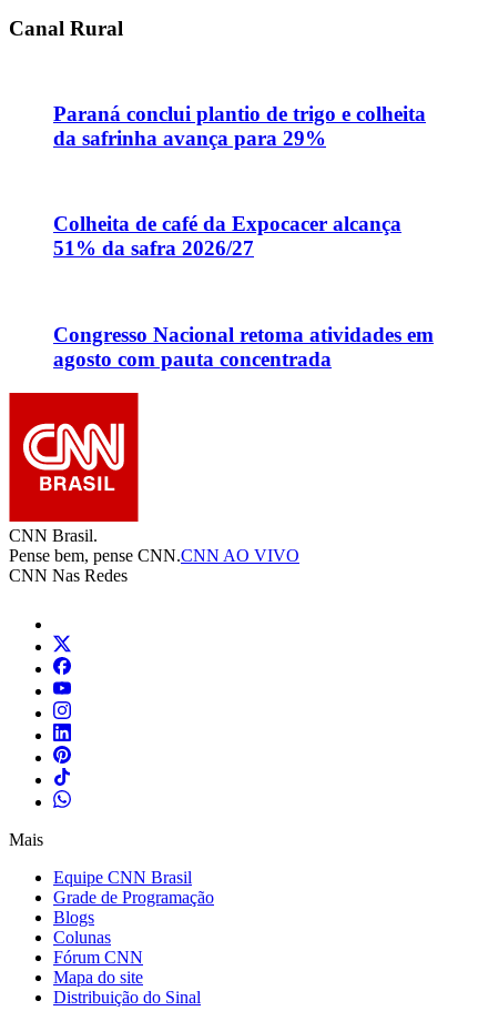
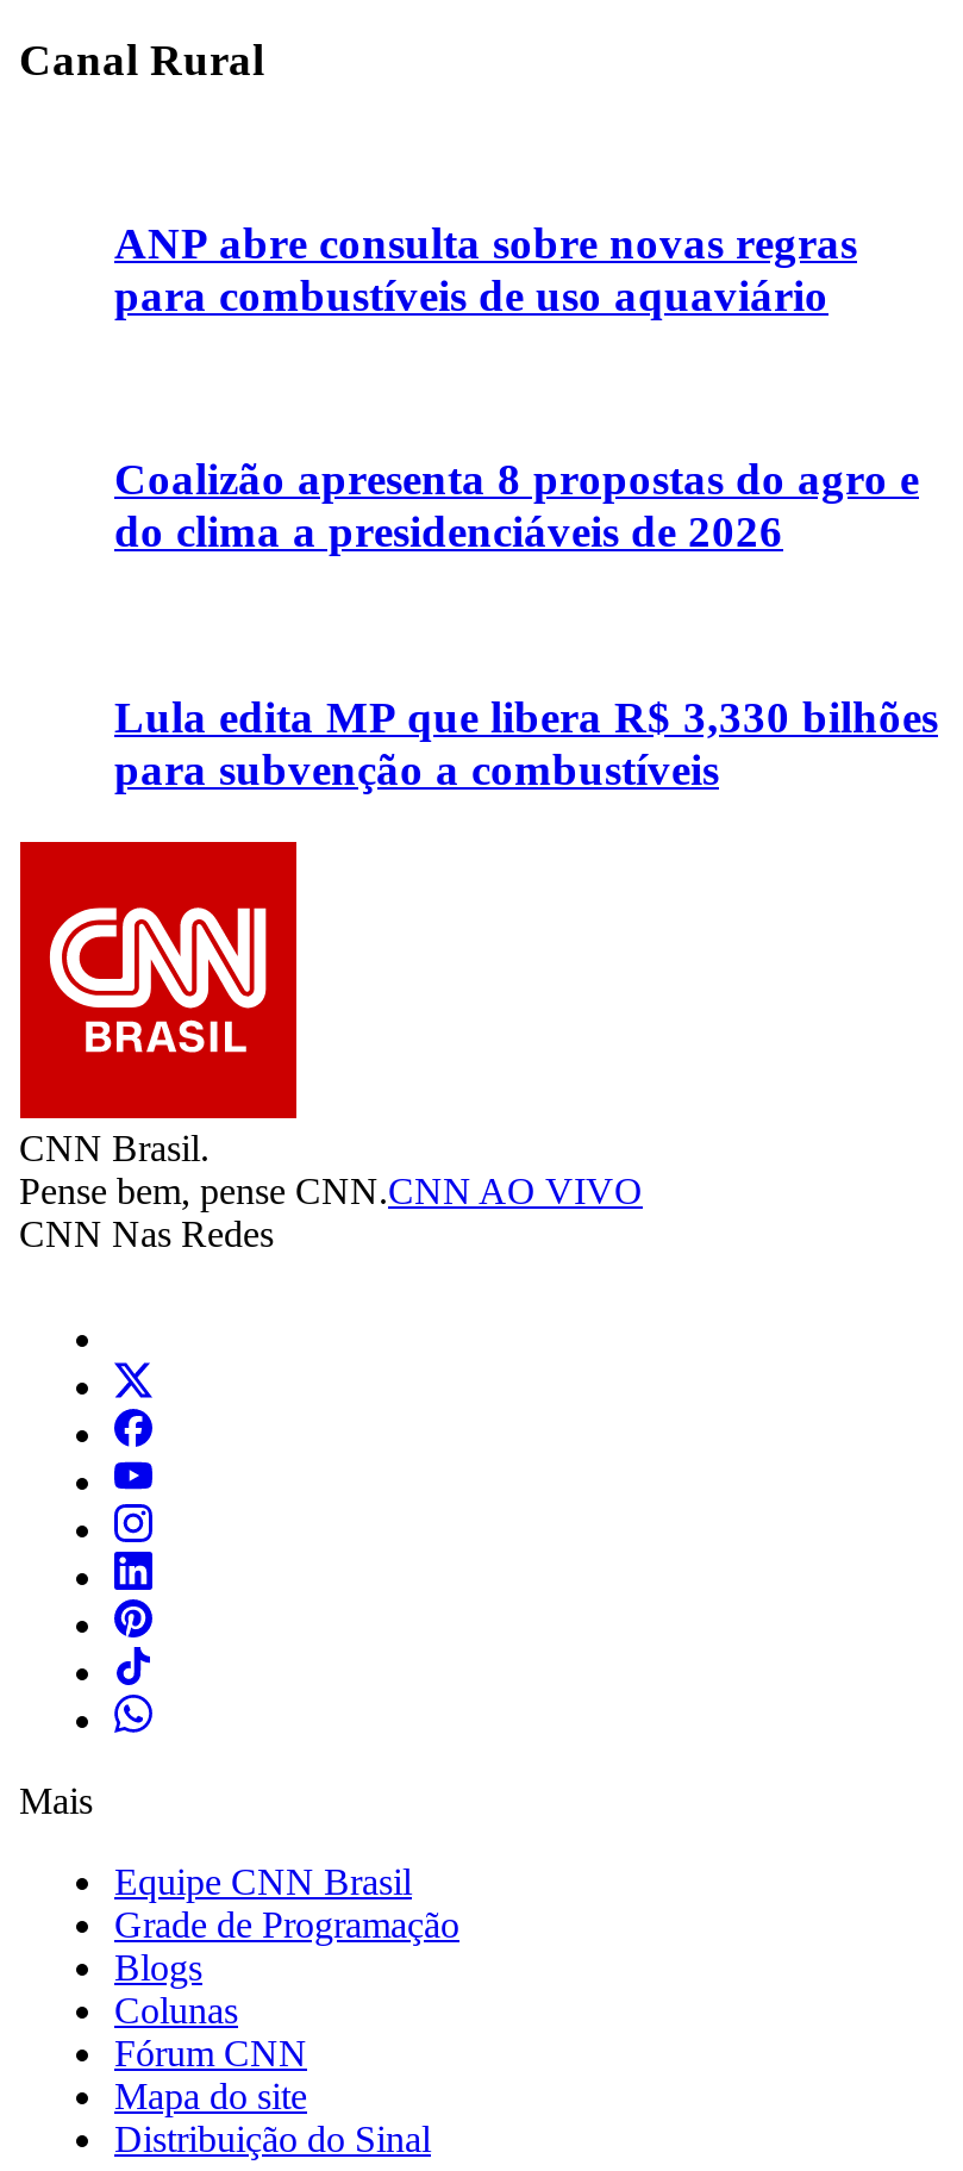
- Paraná conclui plantio de trigo e colheita
- da safrinha avança para 29%
+ ANP abre consulta sobre novas regras
+ para combustíveis de uso aquaviário

- Colheita de café da Expocacer alcança
- 51% da safra 2026/27
+ Coalizão apresenta 8 propostas do agro e
+ do clima a presidenciáveis de 2026

- Congresso Nacional retoma atividades em
- agosto com pauta concentrada
+ Lula edita MP que libera R$ 3,330 bilhões
+ para subvenção a combustíveis
